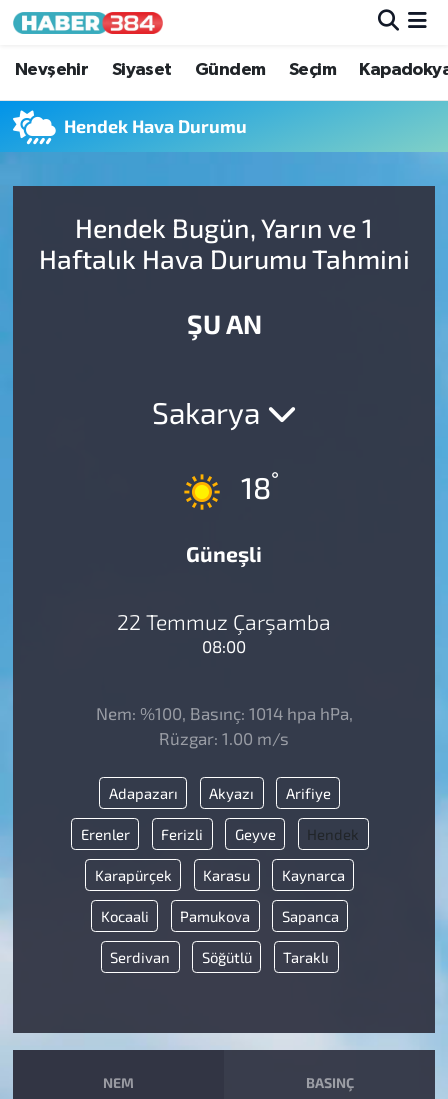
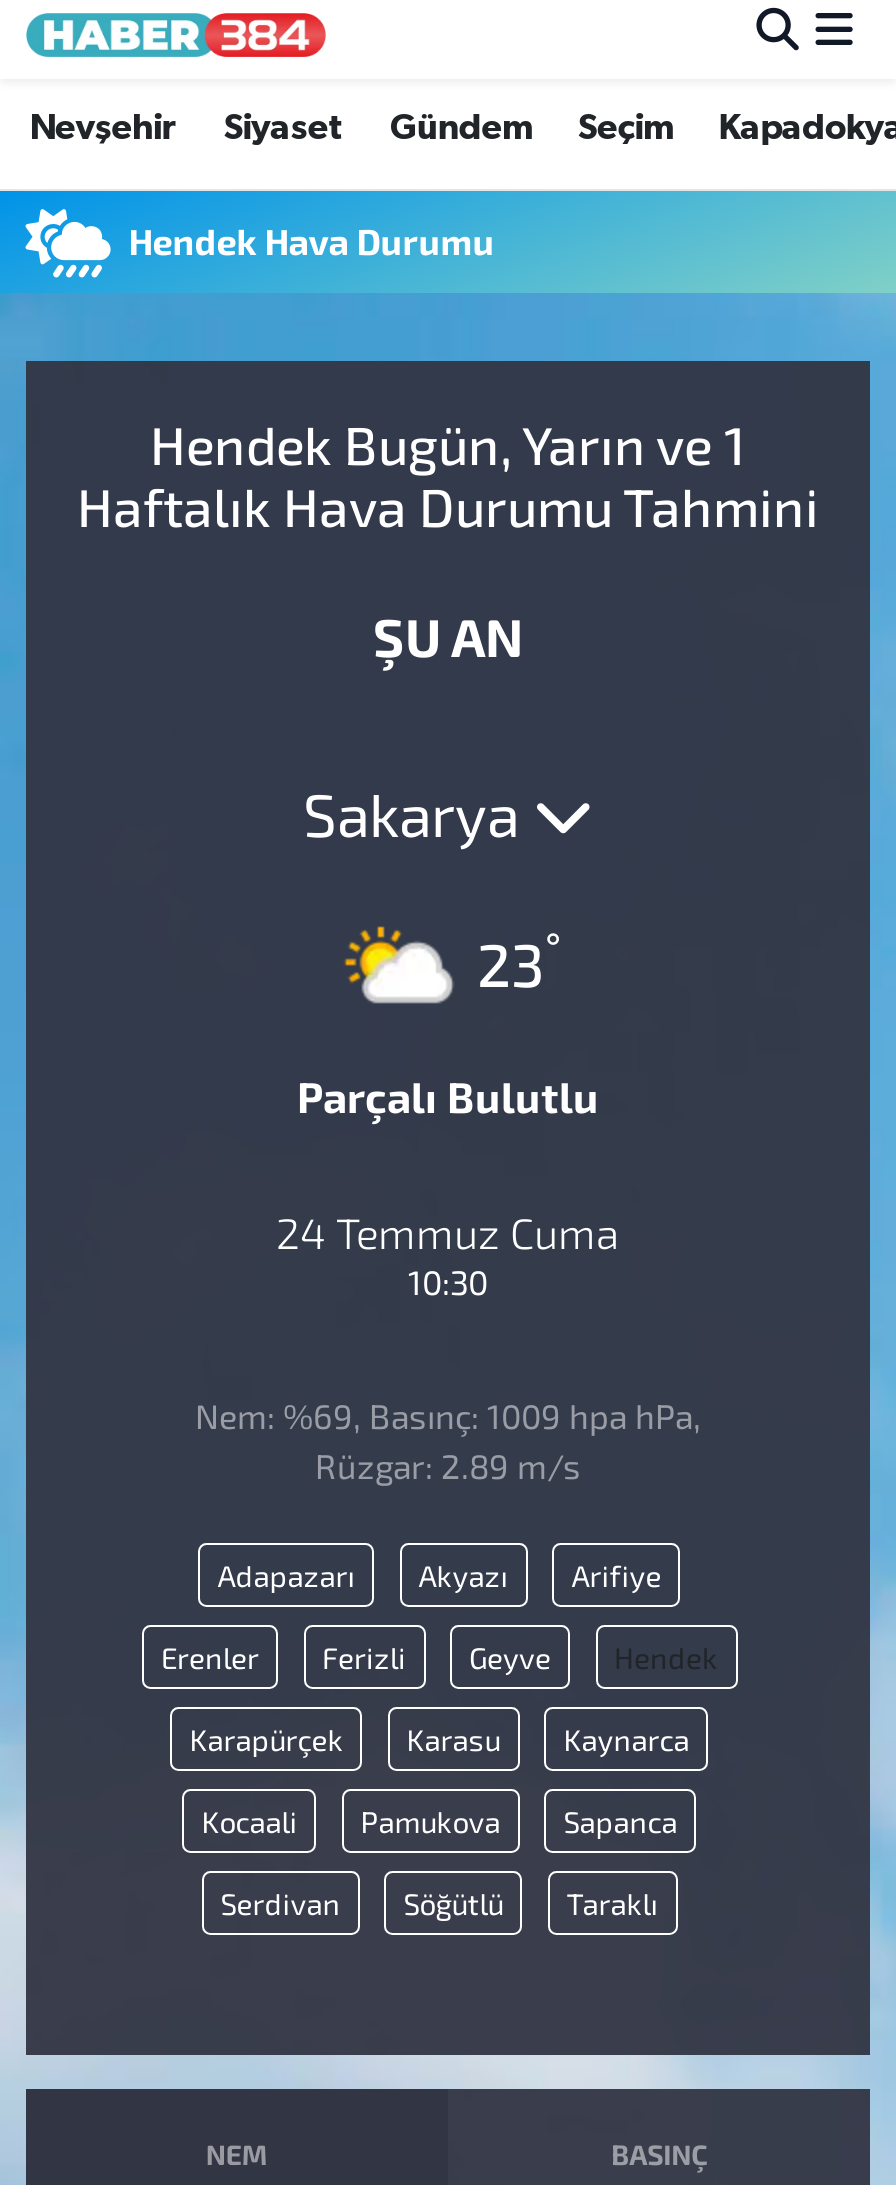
- [image]
- 18°
+ [image]
+ 23°

- Güneşli
+ Parçalı Bulutlu

- 22 Temmuz Çarşamba
- 08:00
+ 24 Temmuz Cuma
+ 10:30

- Nem: %100, Basınç: 1014 hpa hPa,
- Rüzgar: 1.00 m/s
+ Nem: %69, Basınç: 1009 hpa hPa,
+ Rüzgar: 2.89 m/s
